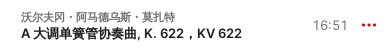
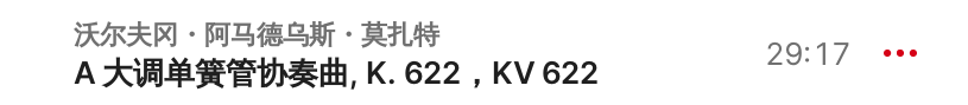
- 16:51
+ 29:17
